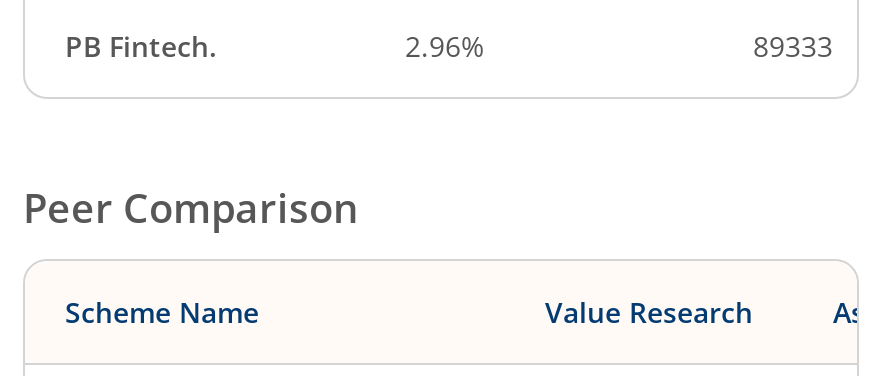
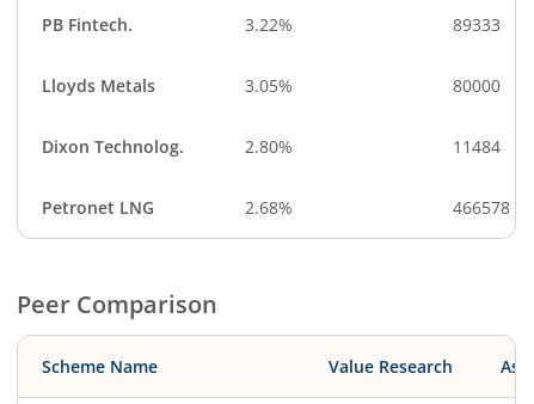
- 2.96%
+ 3.22%

+ Lloyds Metals
+ 3.05%
+ 80000
+ Dixon Technolog.
+ 2.80%
+ 11484
+ Petronet LNG
+ 2.68%
+ 466578
